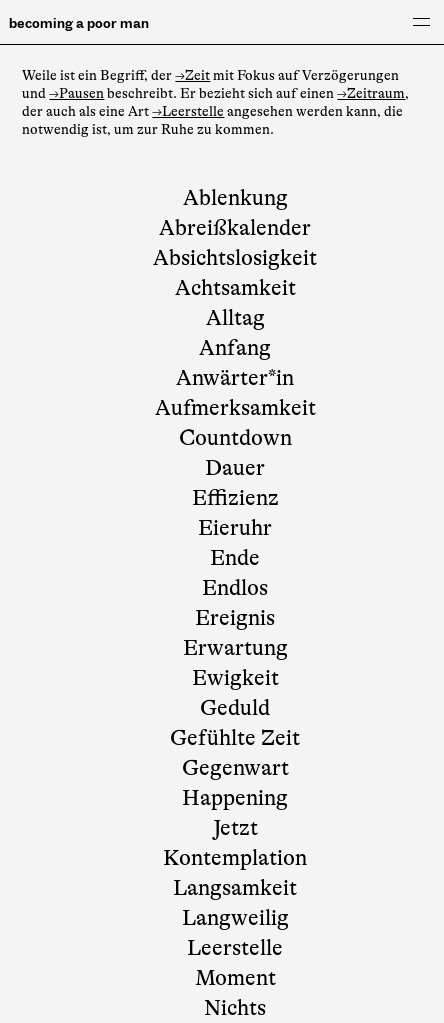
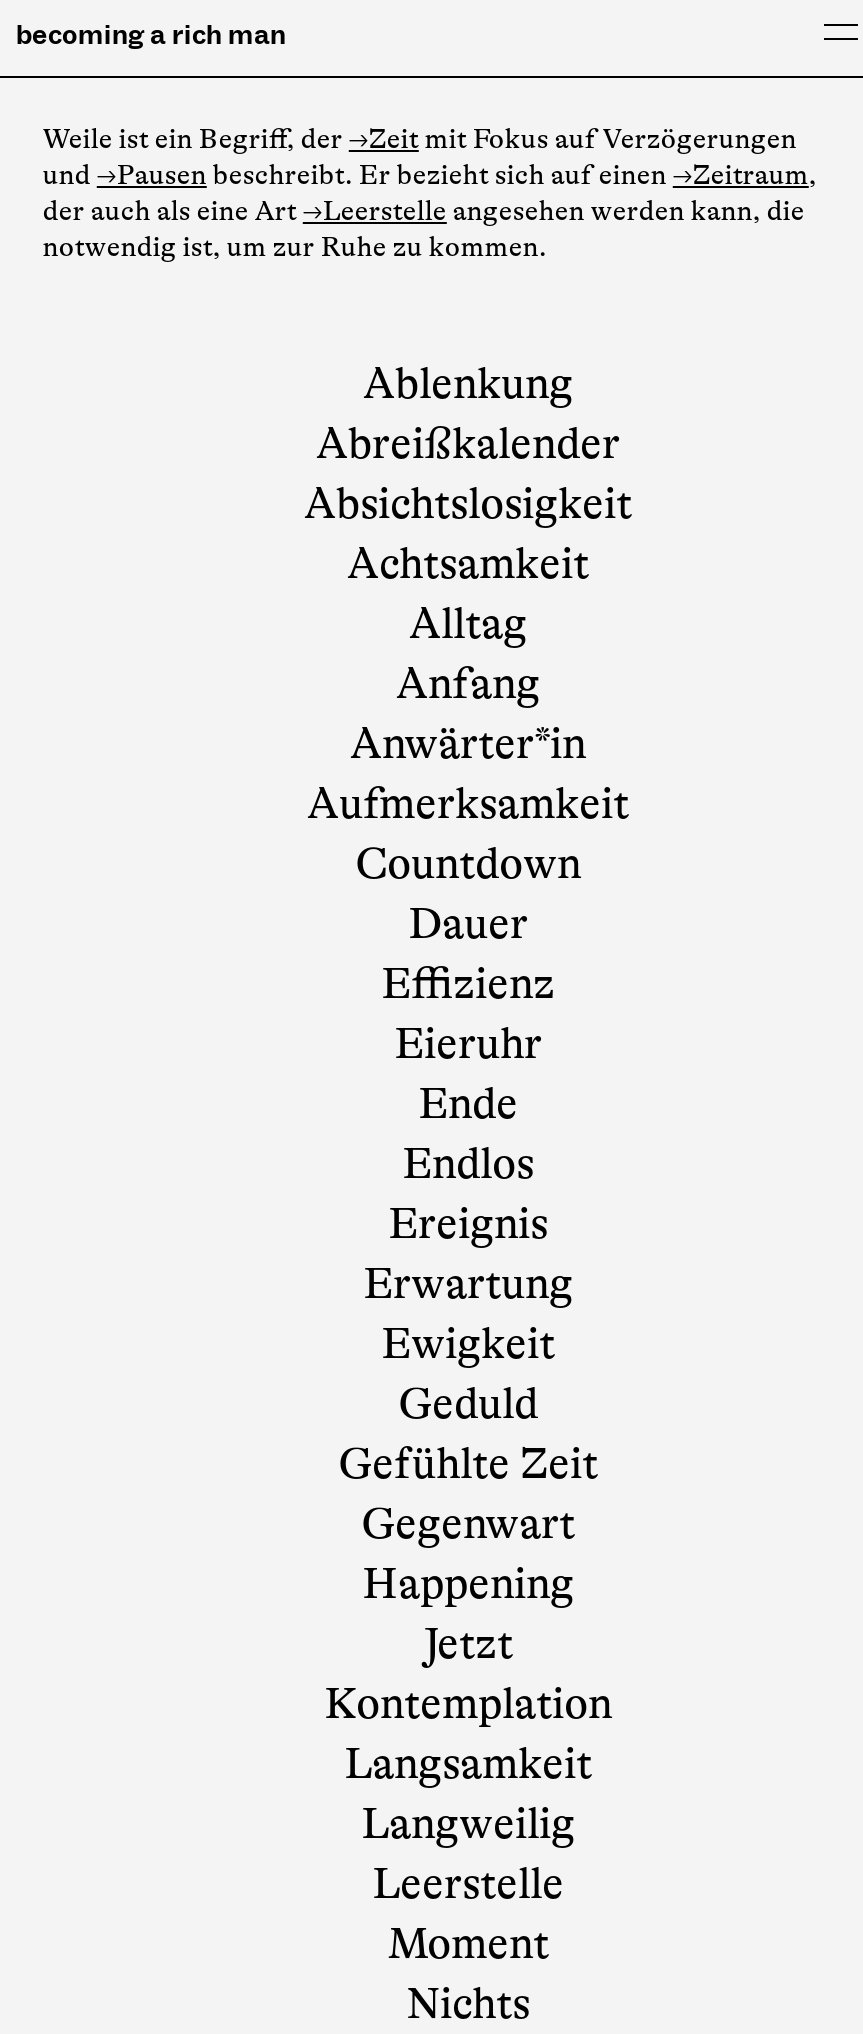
- becoming a poor man
+ becoming a rich man
